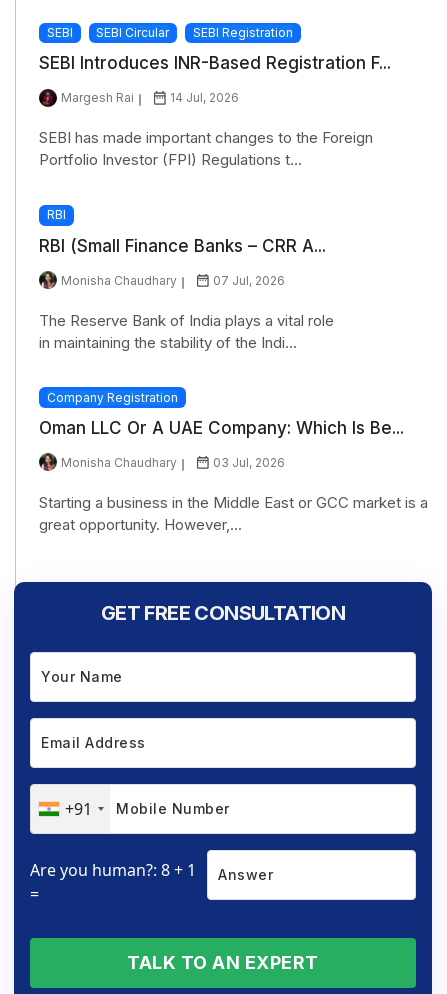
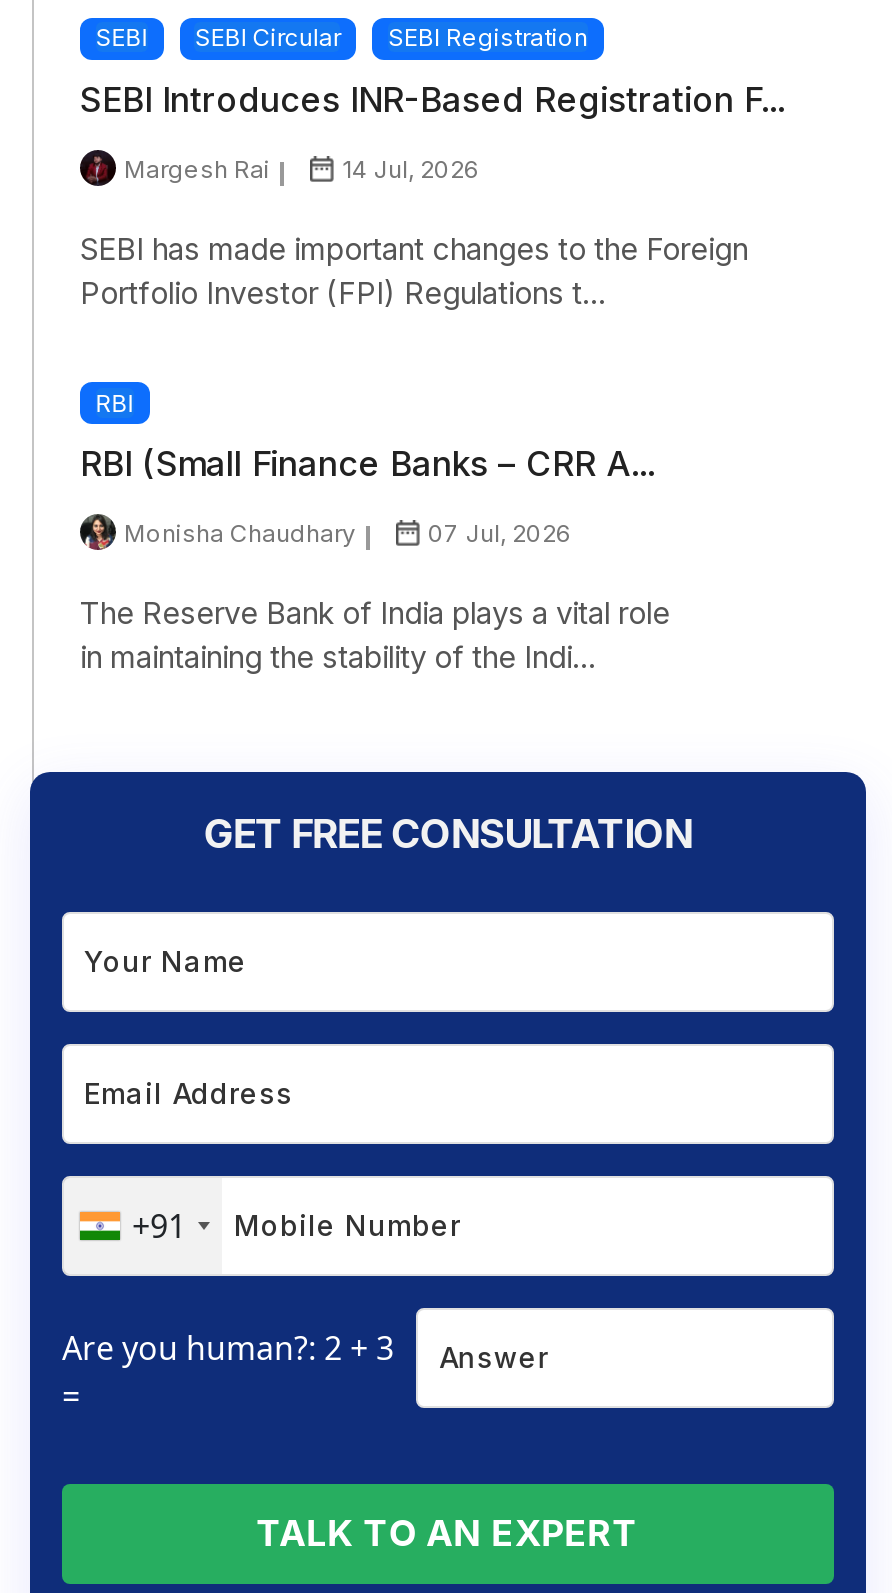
- Company Registration
- Oman LLC Or A UAE Company: Which Is Be...
- Monisha Chaudhary
- 03 Jul, 2026
- Starting a business in the Middle East or GCC market is a
- great opportunity. However,...

- Are you human?: 8 + 1
+ Are you human?: 2 + 3
